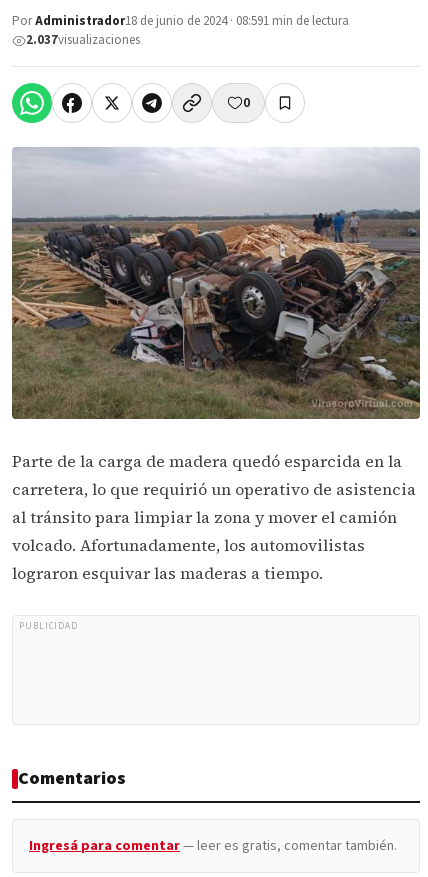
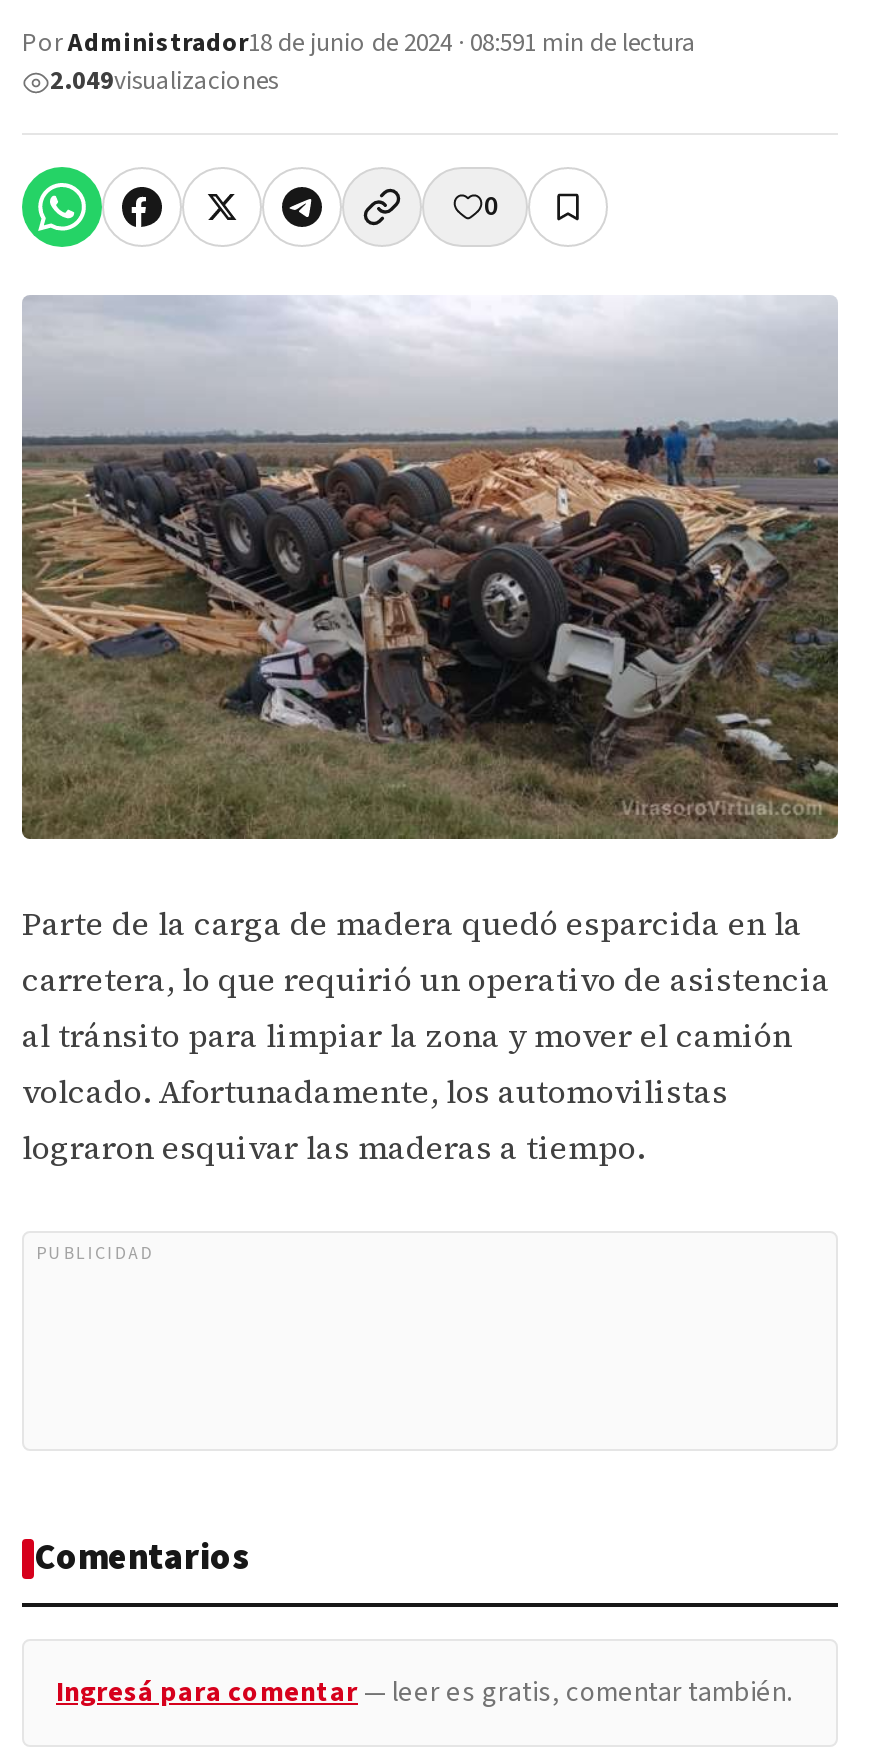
- 2.037visualizaciones
+ 2.049visualizaciones
